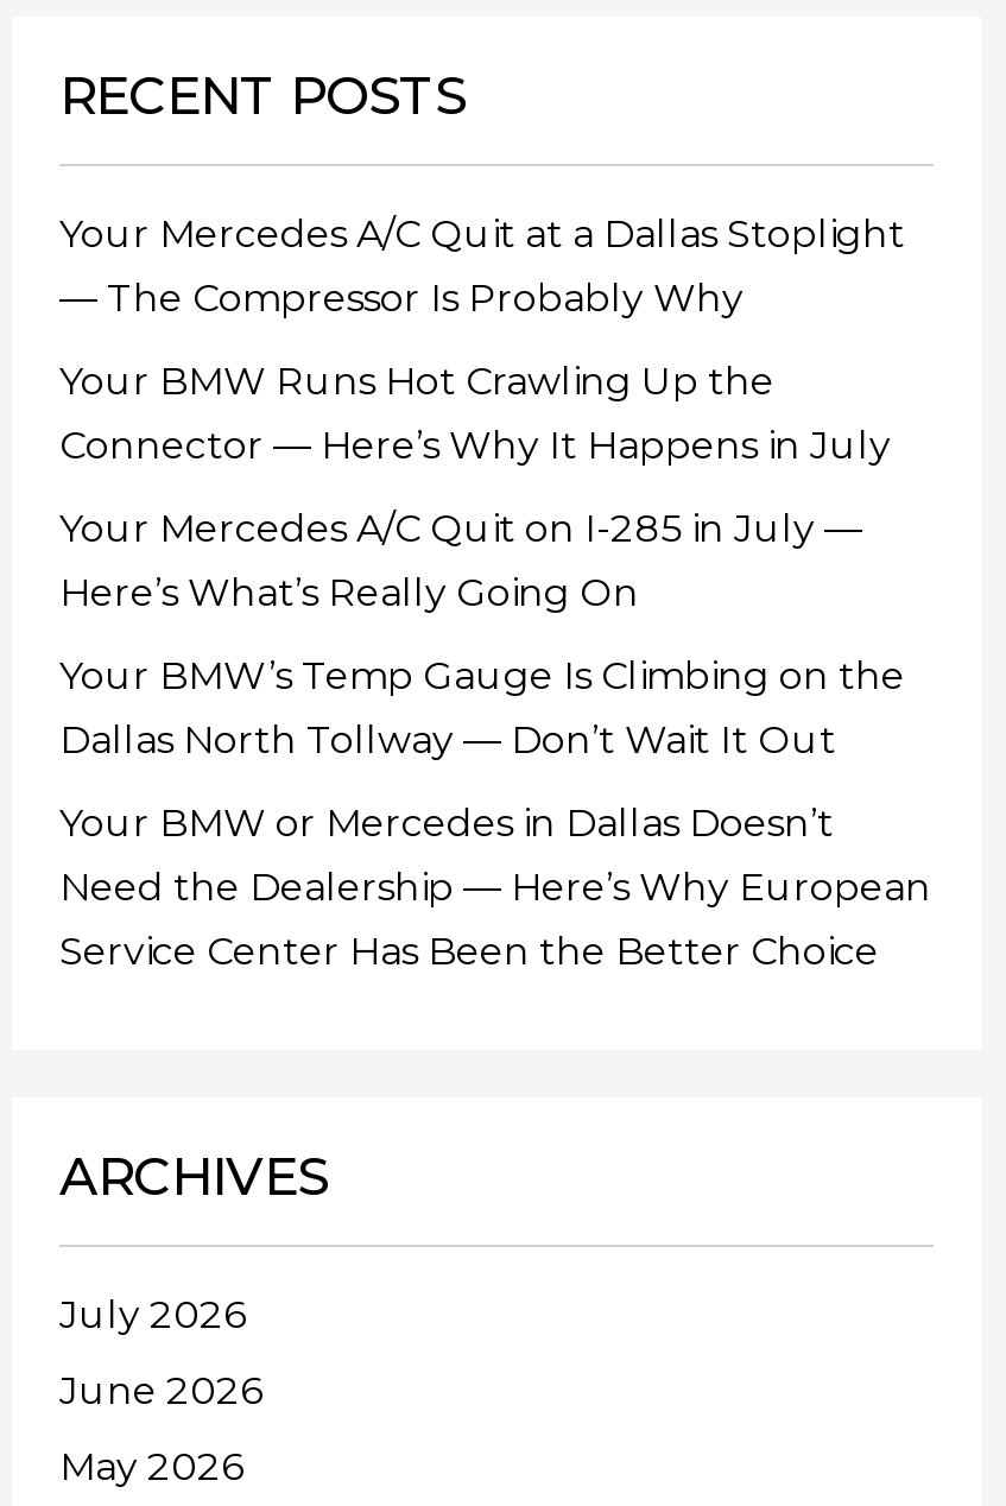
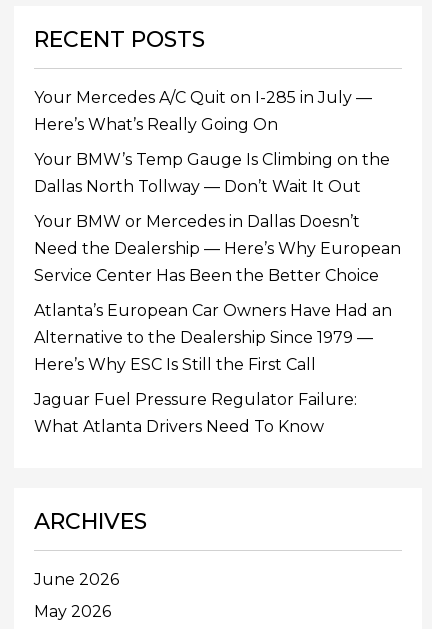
- Your Mercedes A/C Quit at a Dallas Stoplight
- — The Compressor Is Probably Why
- Your BMW Runs Hot Crawling Up the
- Connector — Here’s Why It Happens in July

moved up: Your Mercedes A/C Quit on I-285 in July — | Here’s What’s Really Going On | Your BMW’s Temp Gauge Is Climbing on the | Dallas North Tollway — Don’t Wait It Out | Your BMW or Mercedes in Dallas Doesn’t | Need the Dealership — Here’s Why European | Service Center Has Been the Better Choice

+ Atlanta’s European Car Owners Have Had an
+ Alternative to the Dealership Since 1979 —
+ Here’s Why ESC Is Still the First Call
+ Jaguar Fuel Pressure Regulator Failure:
+ What Atlanta Drivers Need To Know

moved down: ARCHIVES

- July 2026
